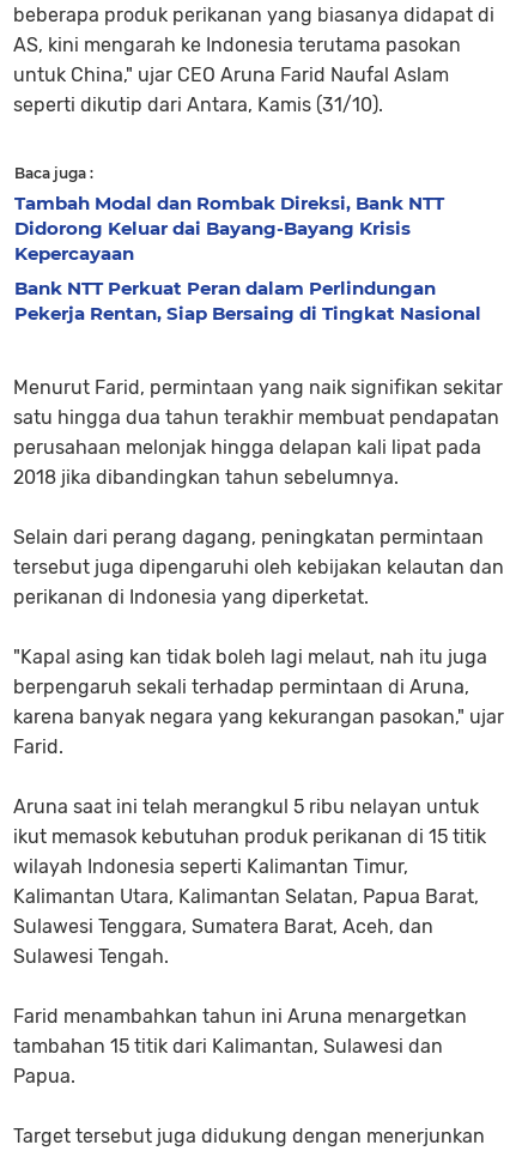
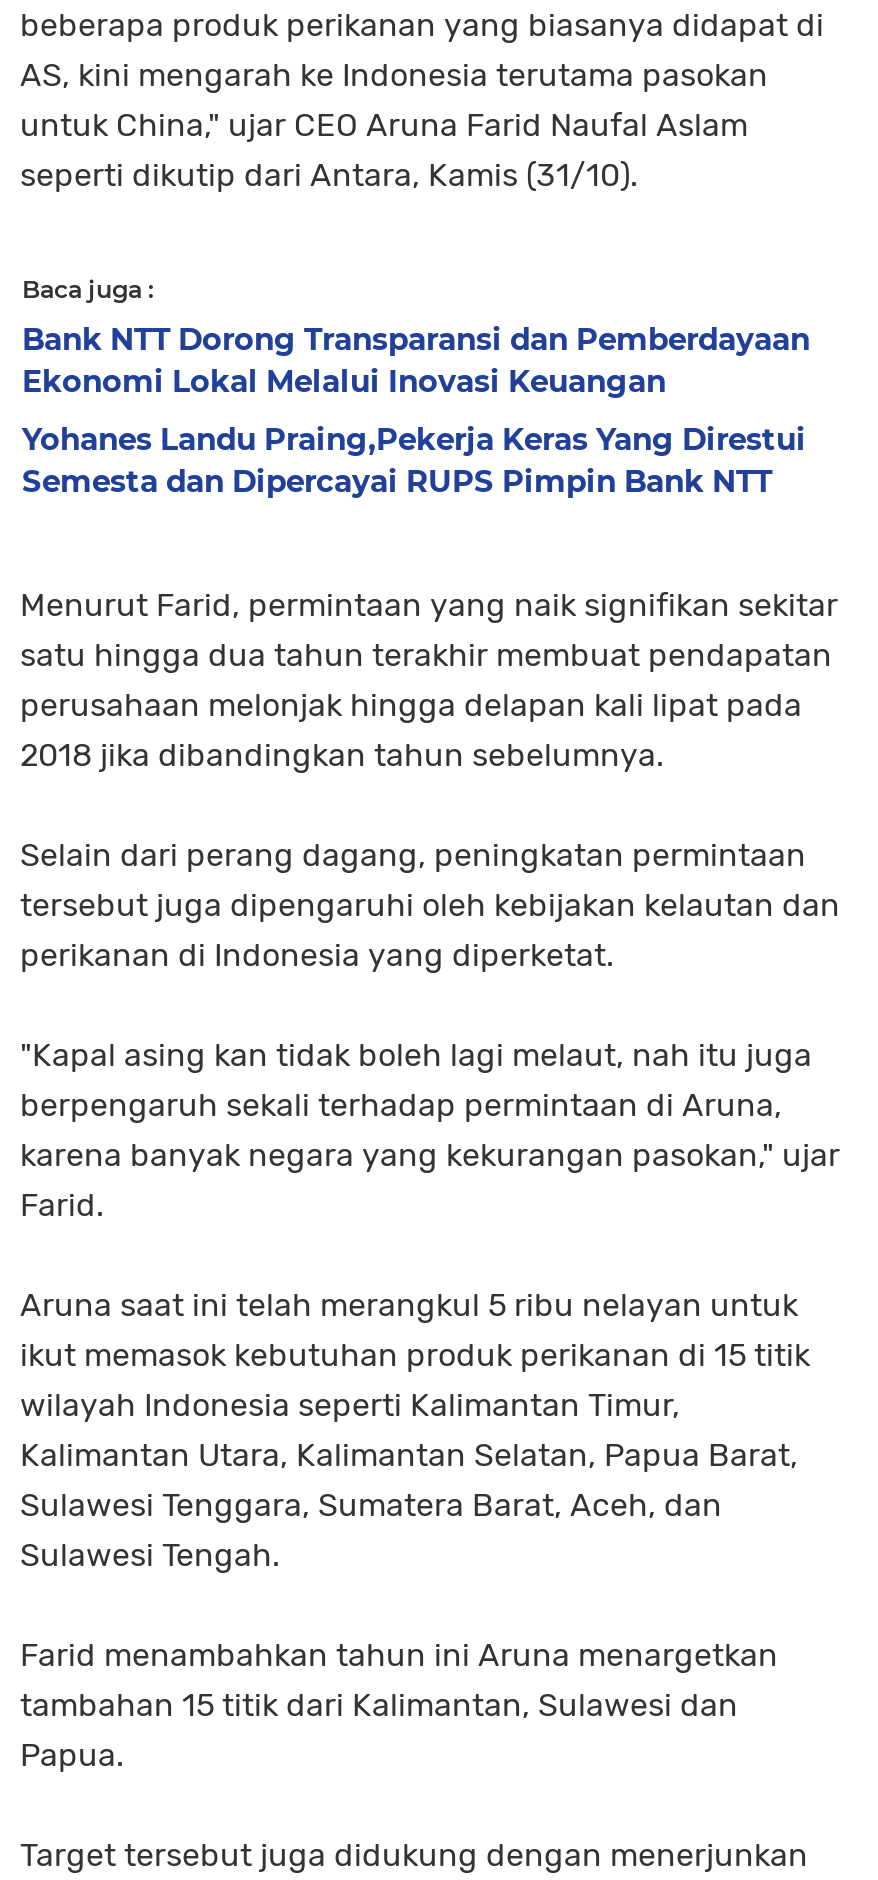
- Tambah Modal dan Rombak Direksi, Bank NTT
- Didorong Keluar dai Bayang-Bayang Krisis
- Kepercayaan
+ Bank NTT Dorong Transparansi dan Pemberdayaan
+ Ekonomi Lokal Melalui Inovasi Keuangan

- Bank NTT Perkuat Peran dalam Perlindungan
- Pekerja Rentan, Siap Bersaing di Tingkat Nasional
+ Yohanes Landu Praing,Pekerja Keras Yang Direstui
+ Semesta dan Dipercayai RUPS Pimpin Bank NTT
